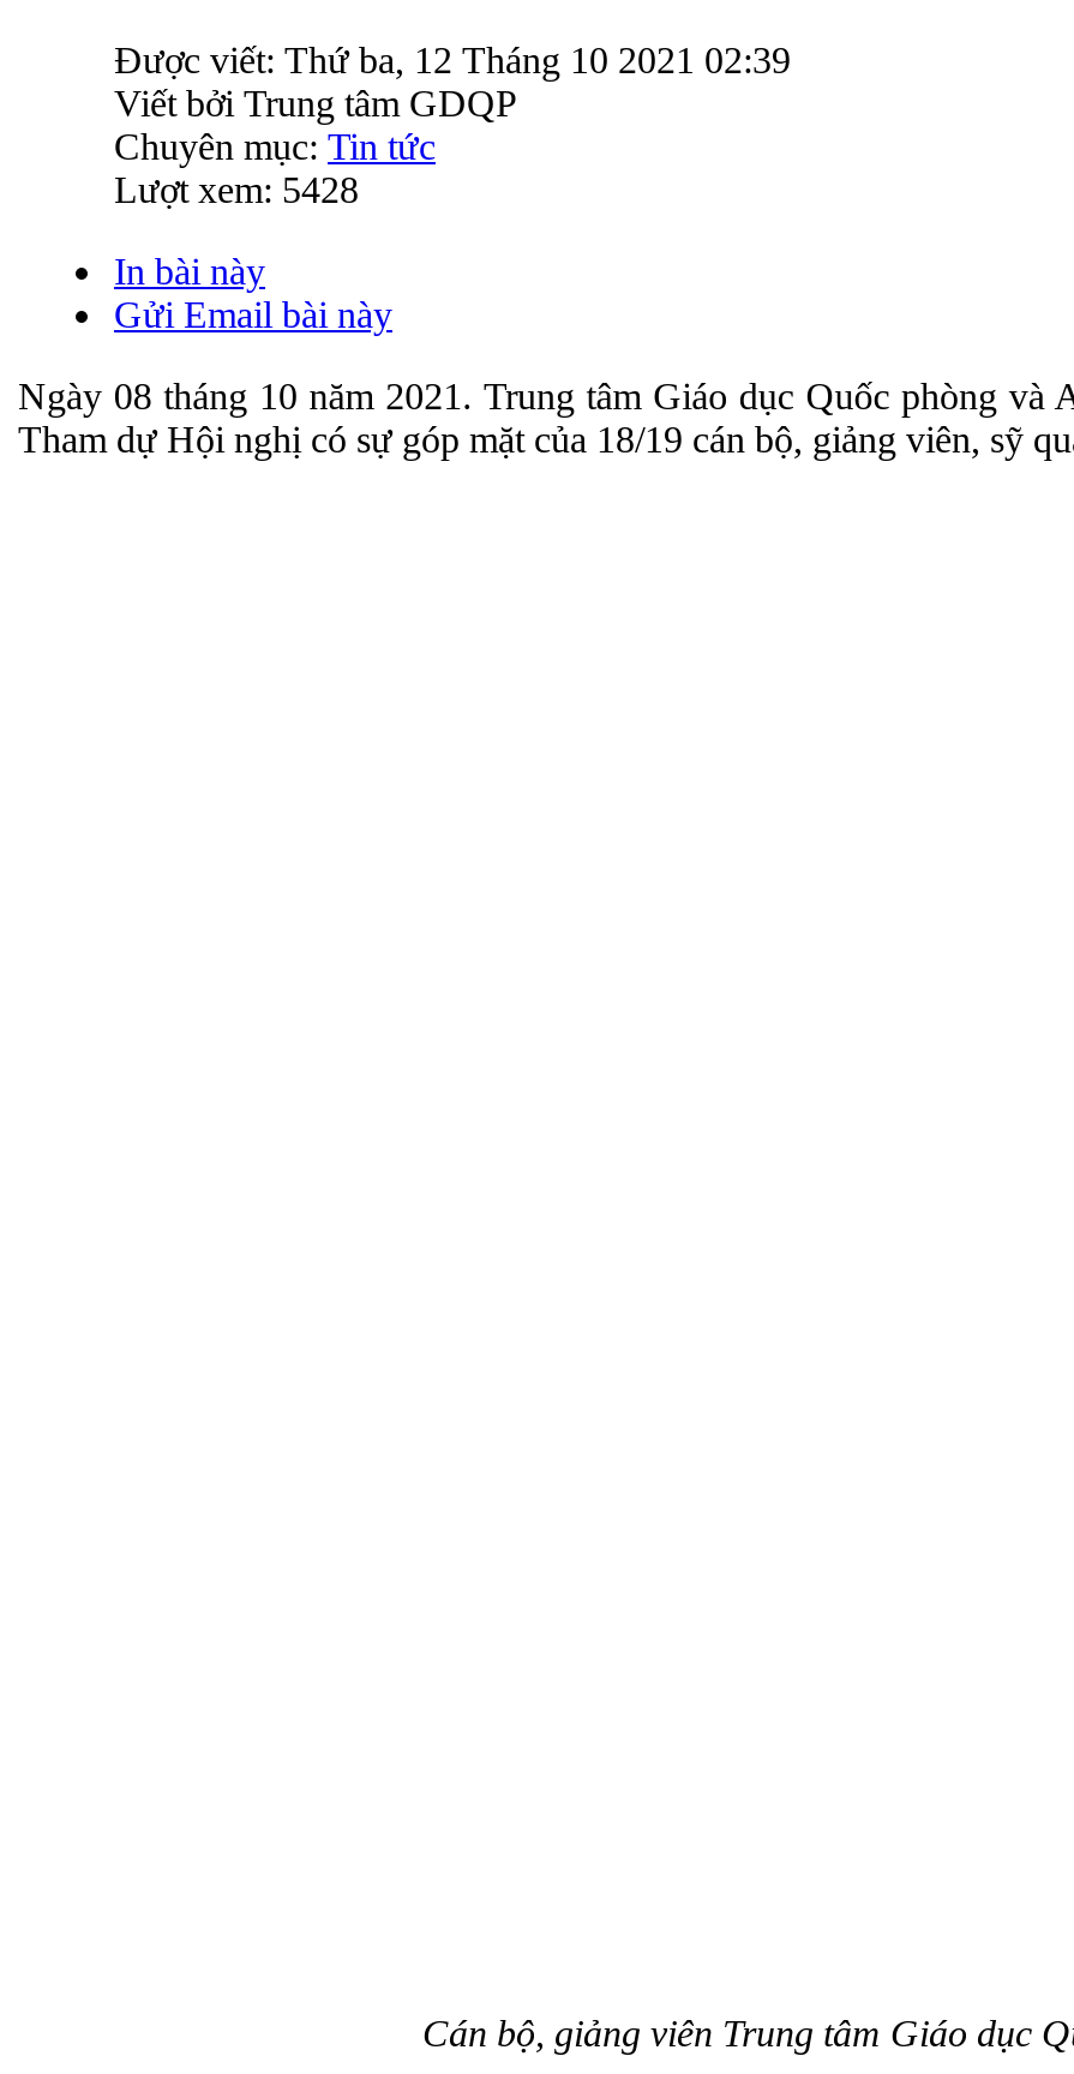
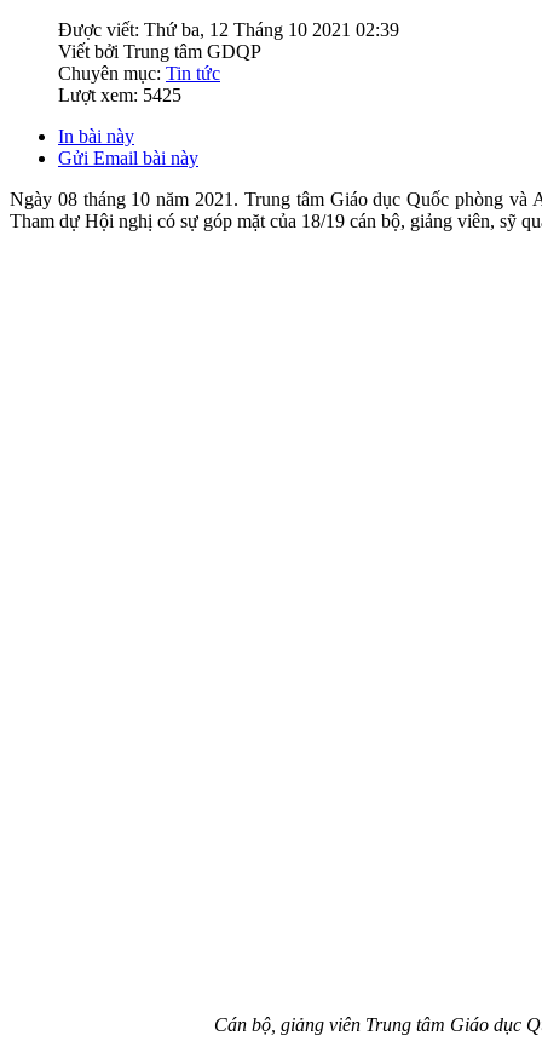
- Lượt xem: 5428
+ Lượt xem: 5425
